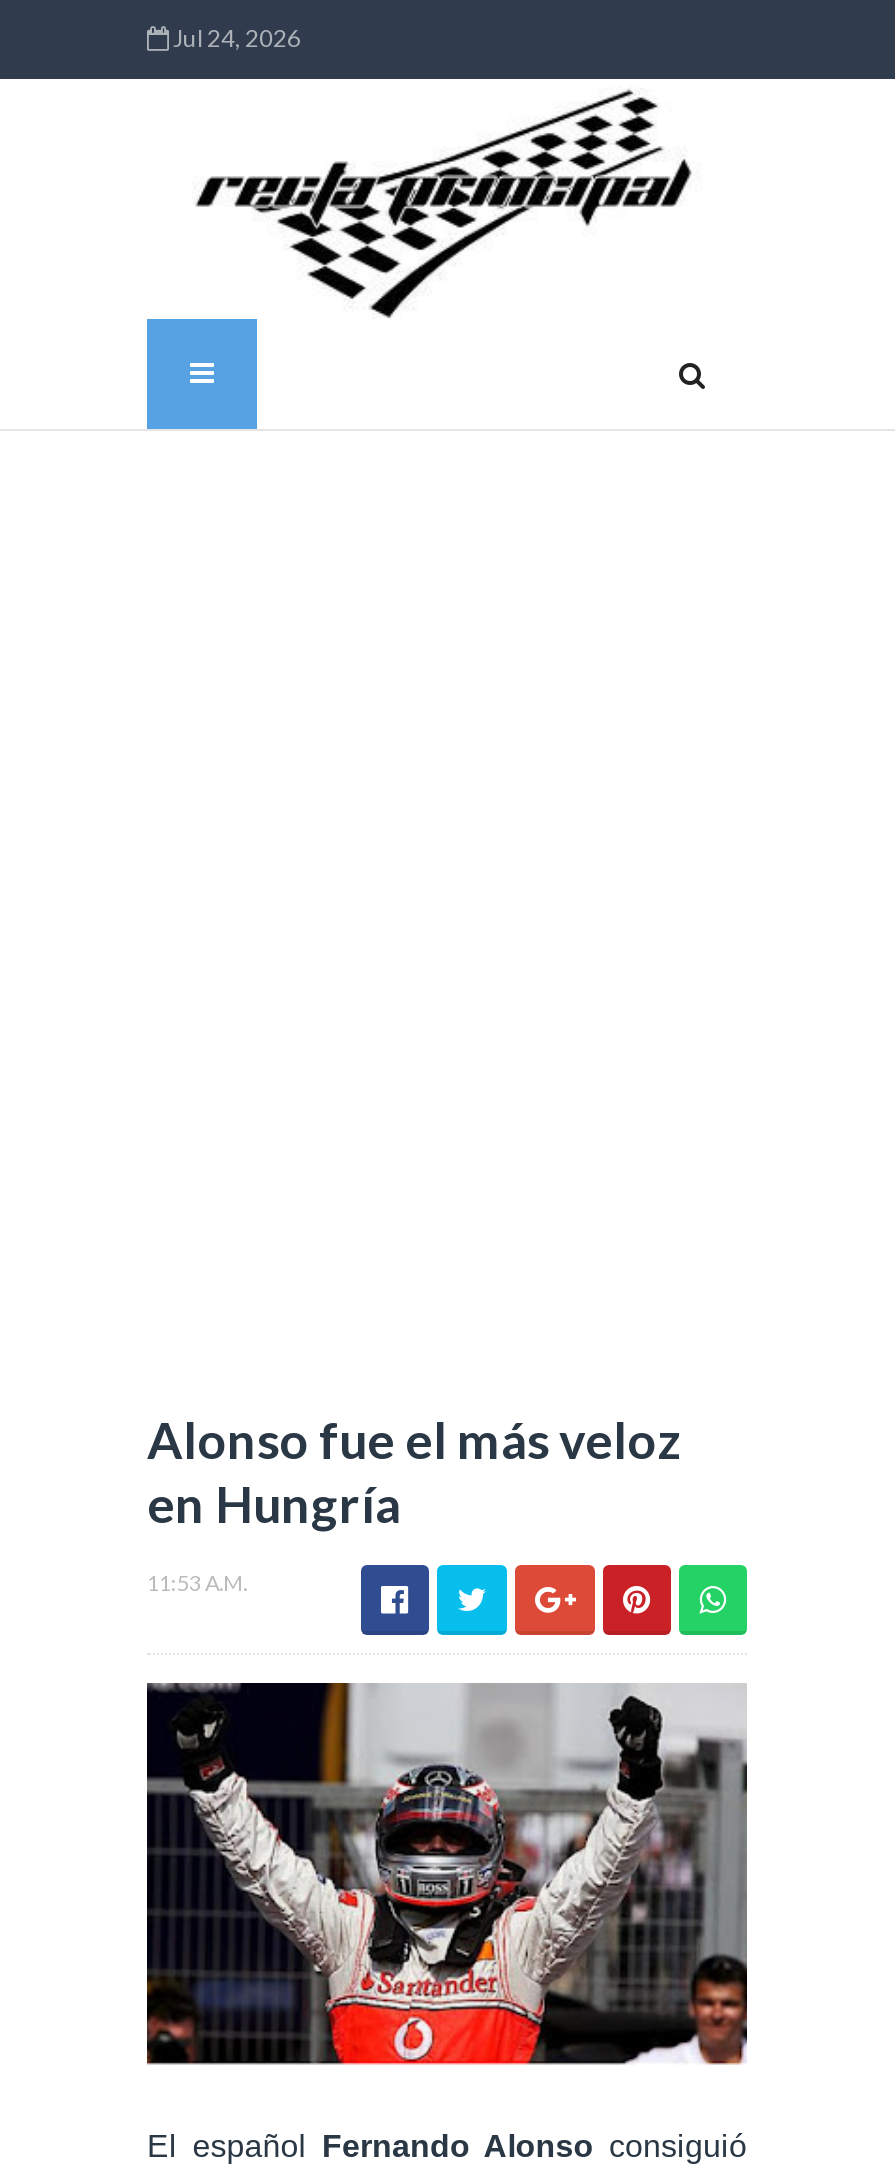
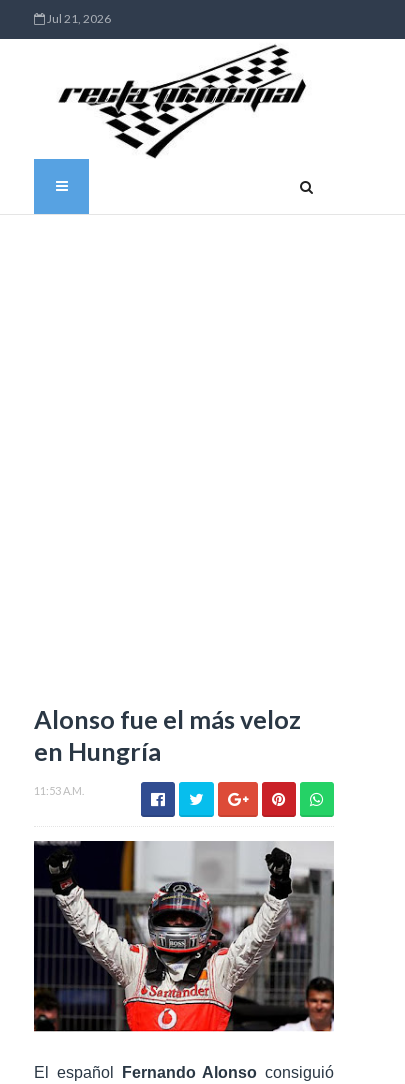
- Jul 24, 2026
+ Jul 21, 2026
